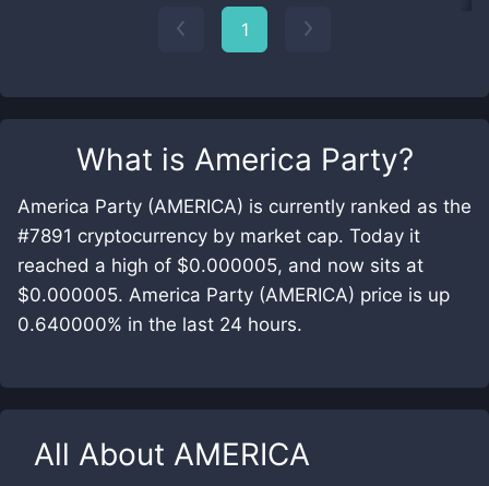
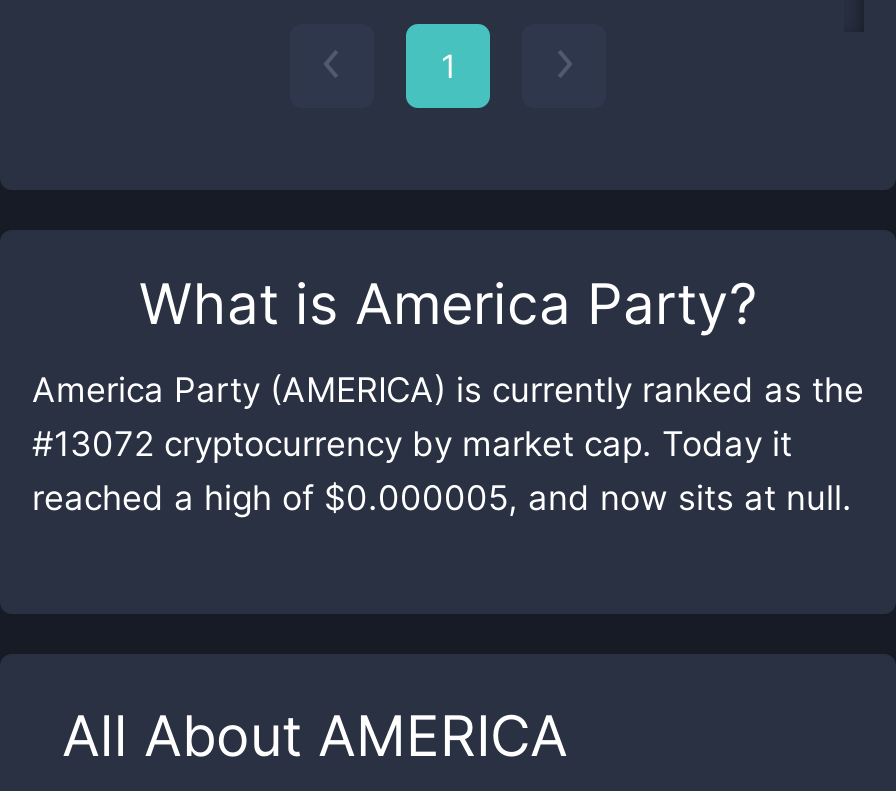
- #7891 cryptocurrency by market cap. Today it
- reached a high of $0.000005, and now sits at
- $0.000005. America Party (AMERICA) price is up
- 0.640000% in the last 24 hours.
+ #13072 cryptocurrency by market cap. Today it
+ reached a high of $0.000005, and now sits at null.
